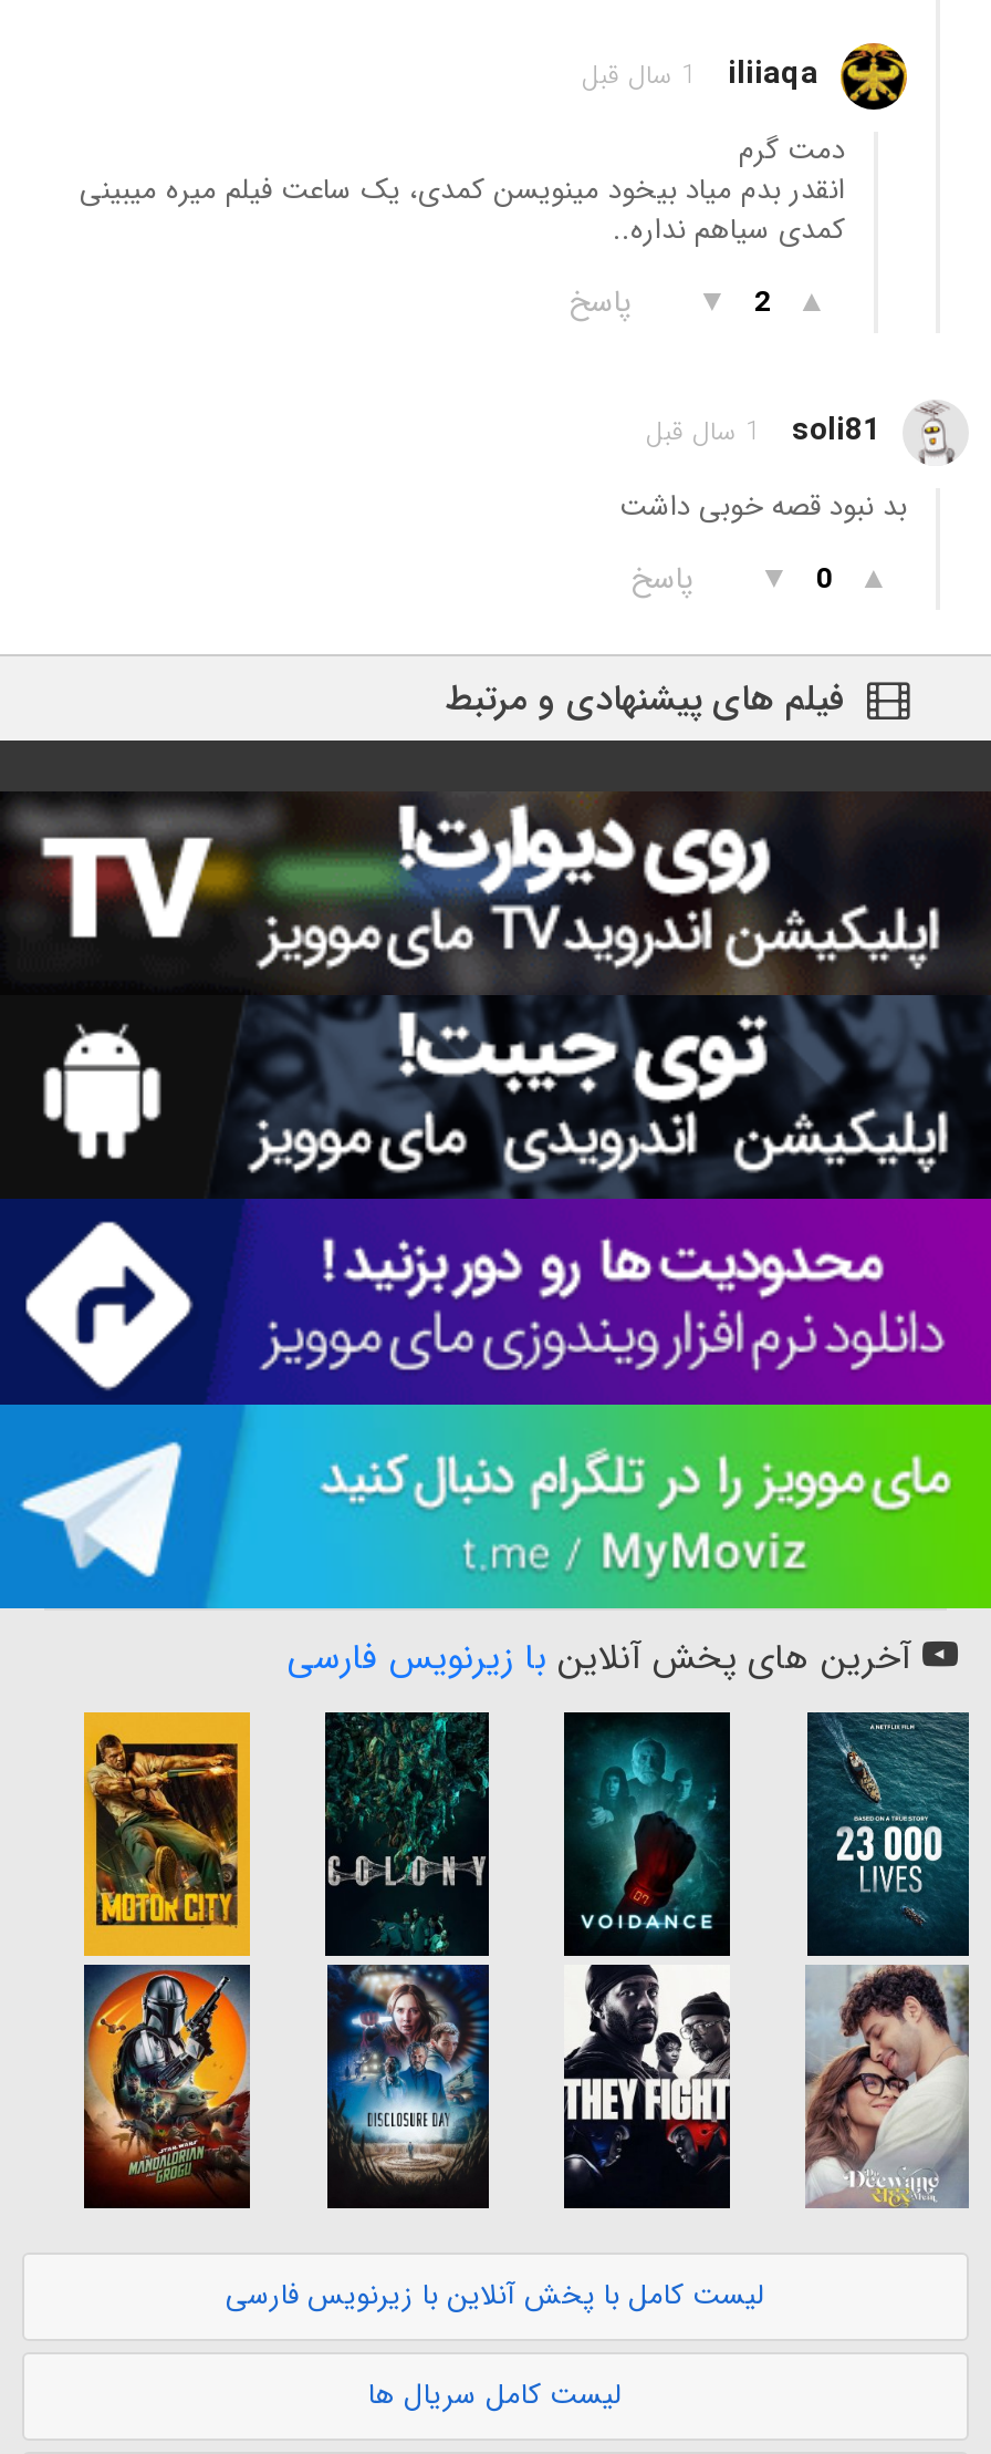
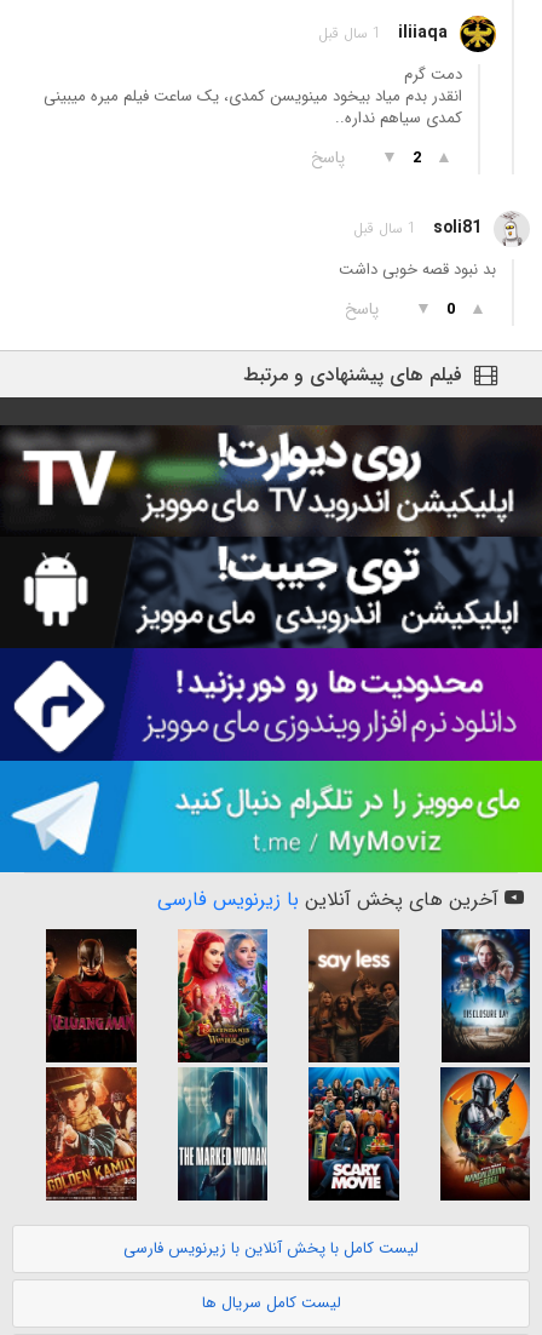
- [image]
+ [image]

- [image]
+ [image]

- [image]
+ [image]

- [image]
+ [image]

- [image]
+ [image]
